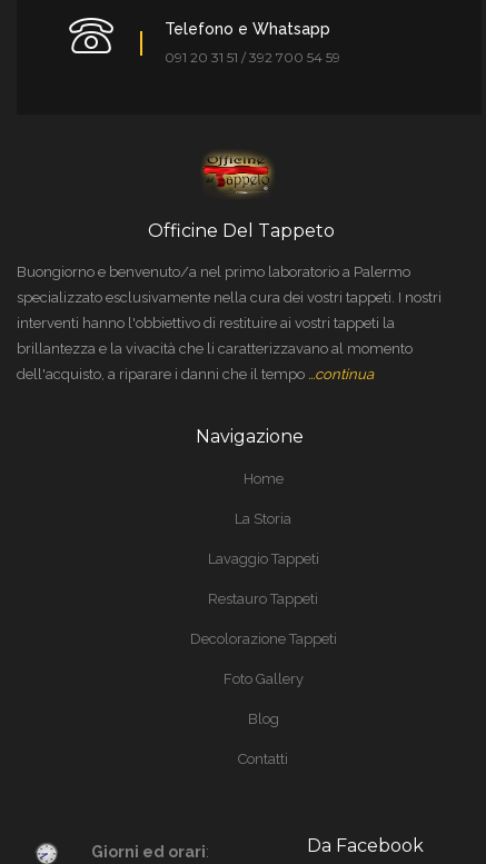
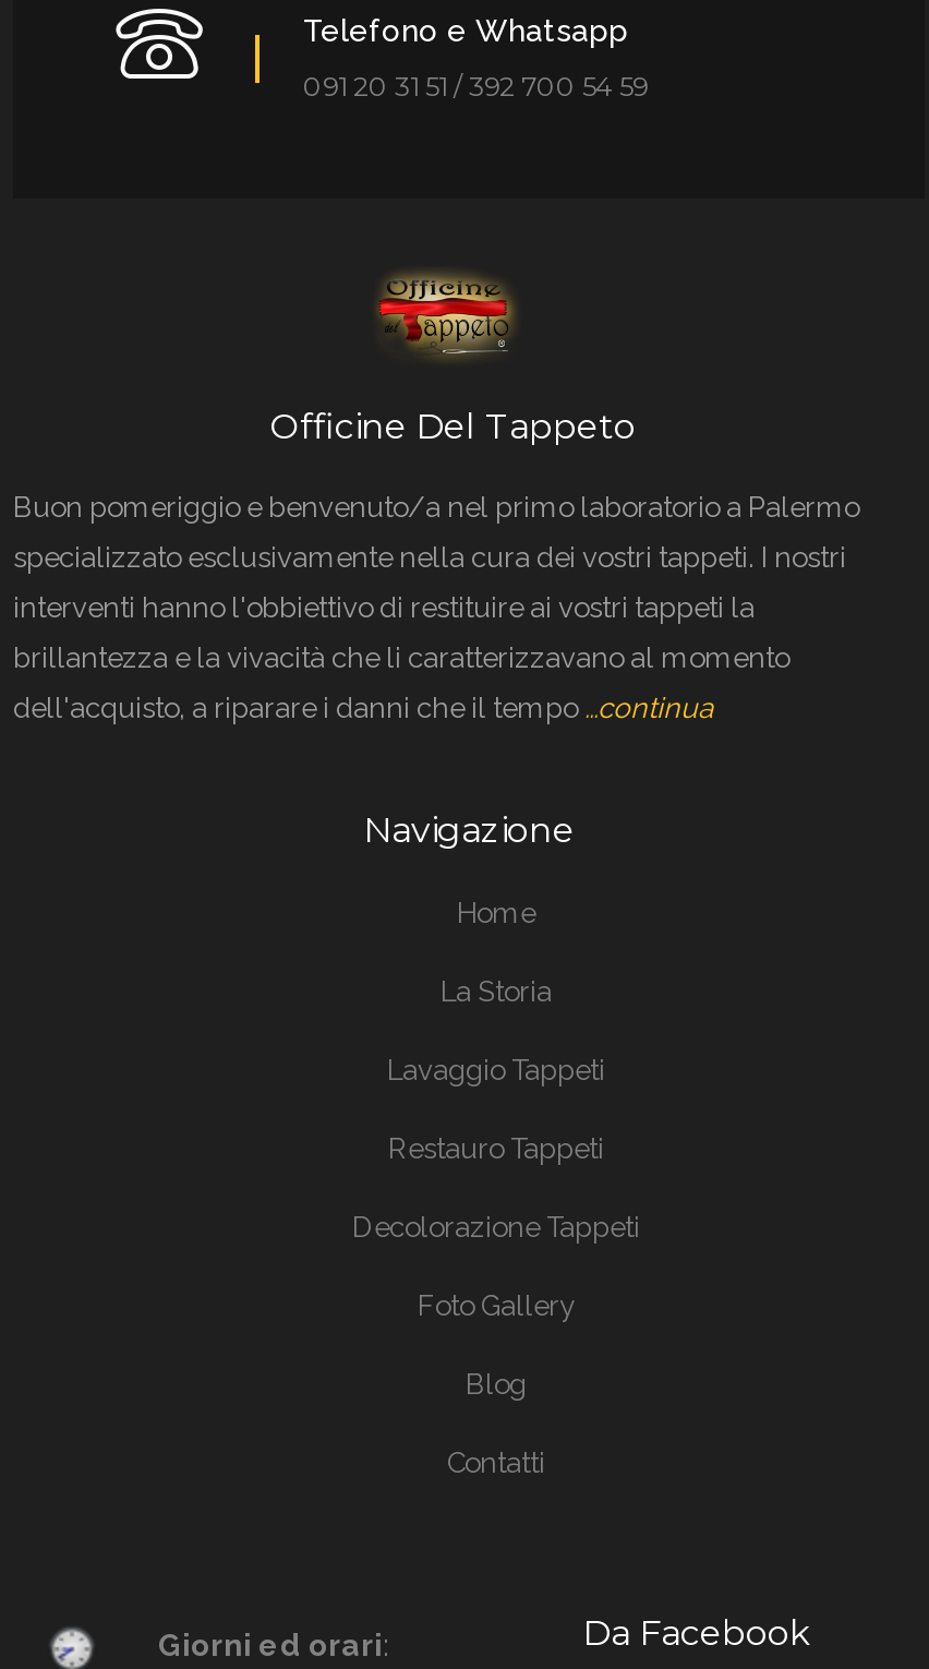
- Buongiorno e benvenuto/a nel primo laboratorio a Palermo
+ Buon pomeriggio e benvenuto/a nel primo laboratorio a Palermo
